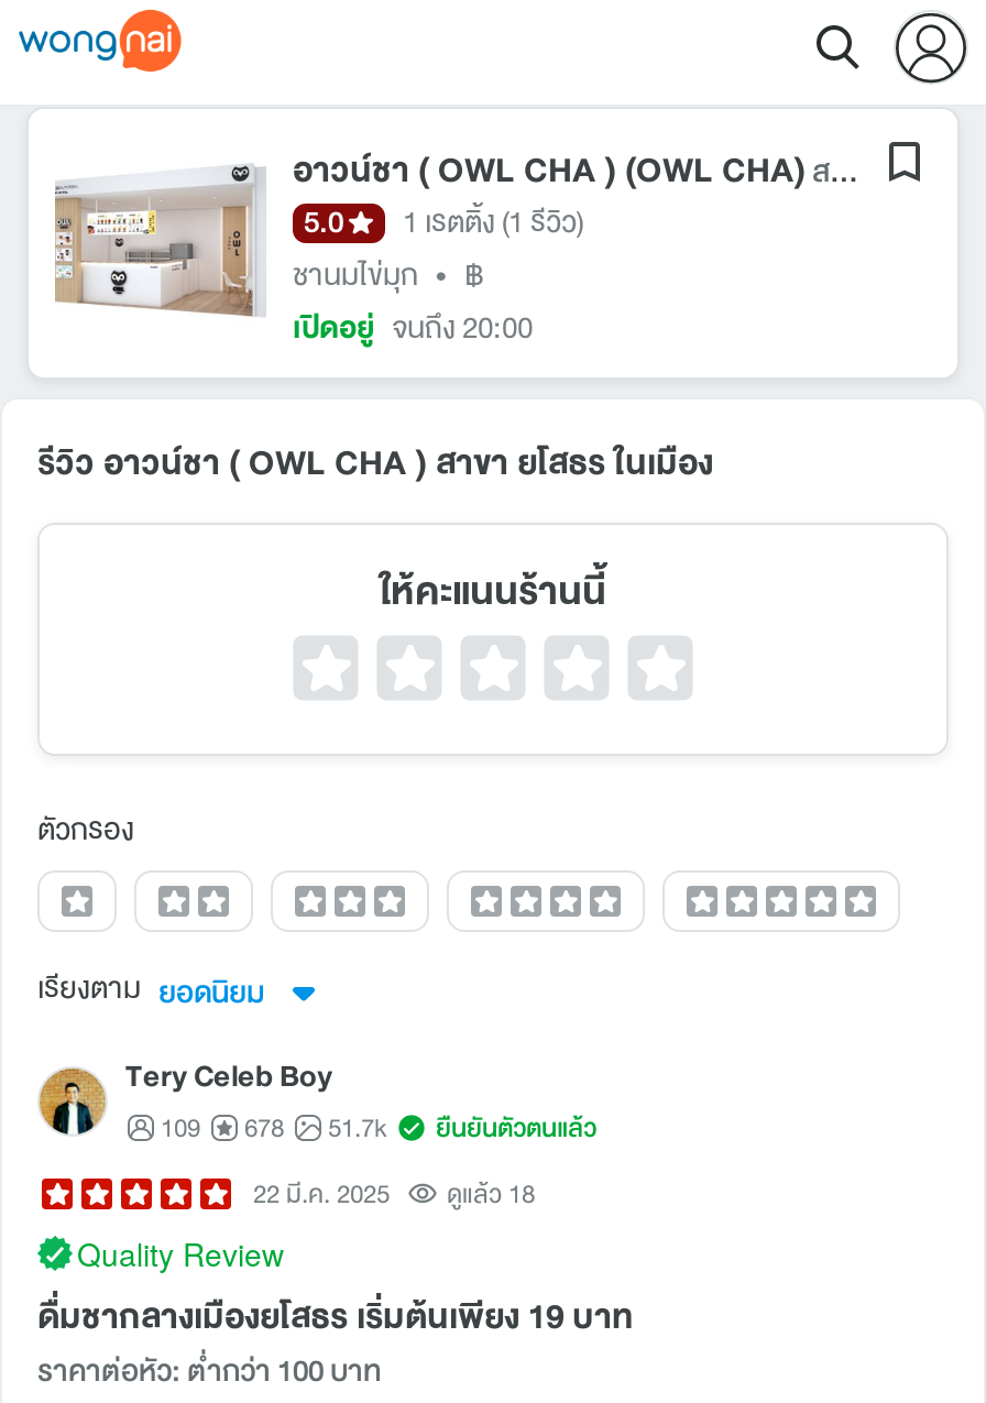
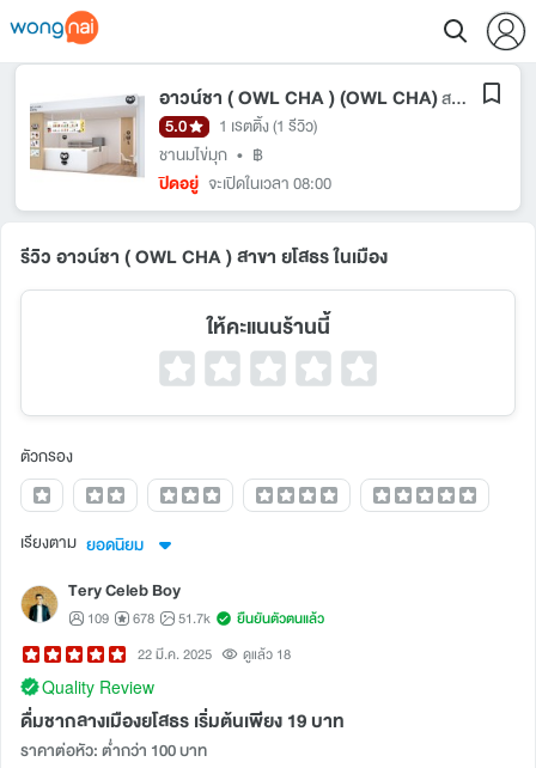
- เปิดอยู่ จนถึง 20:00
+ ปิดอยู่ จะเปิดในเวลา 08:00
